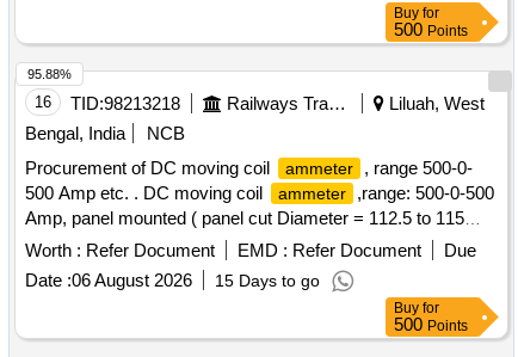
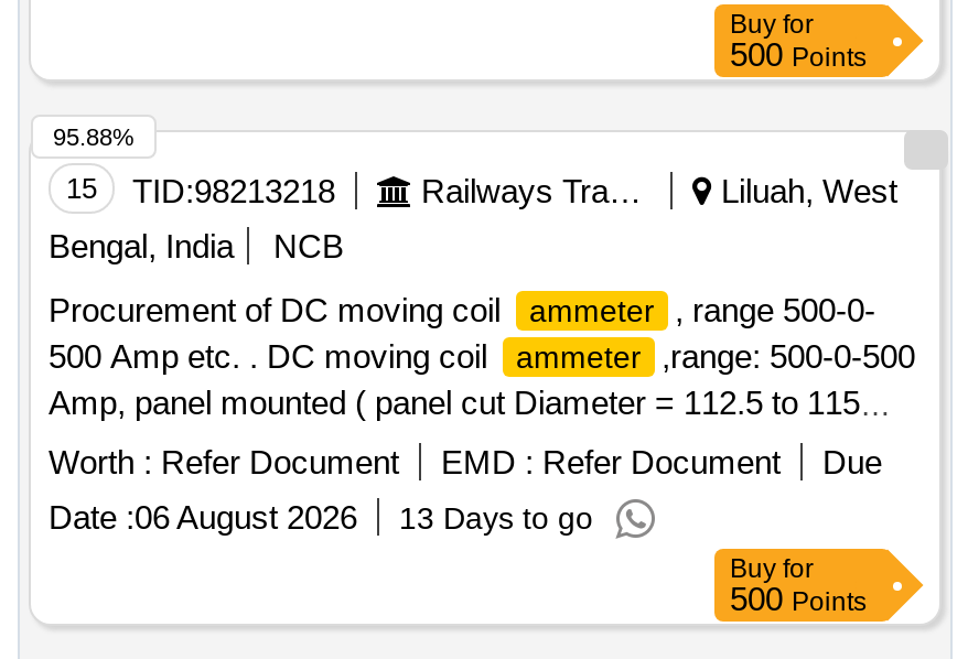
- 16 TID:98213218
+ 15 TID:98213218

- Date : 06 August 2026 15 Days to go
+ Date : 06 August 2026 13 Days to go
